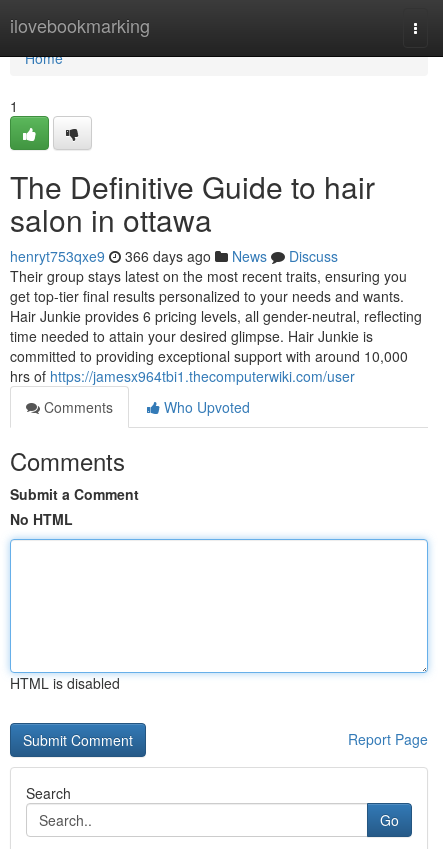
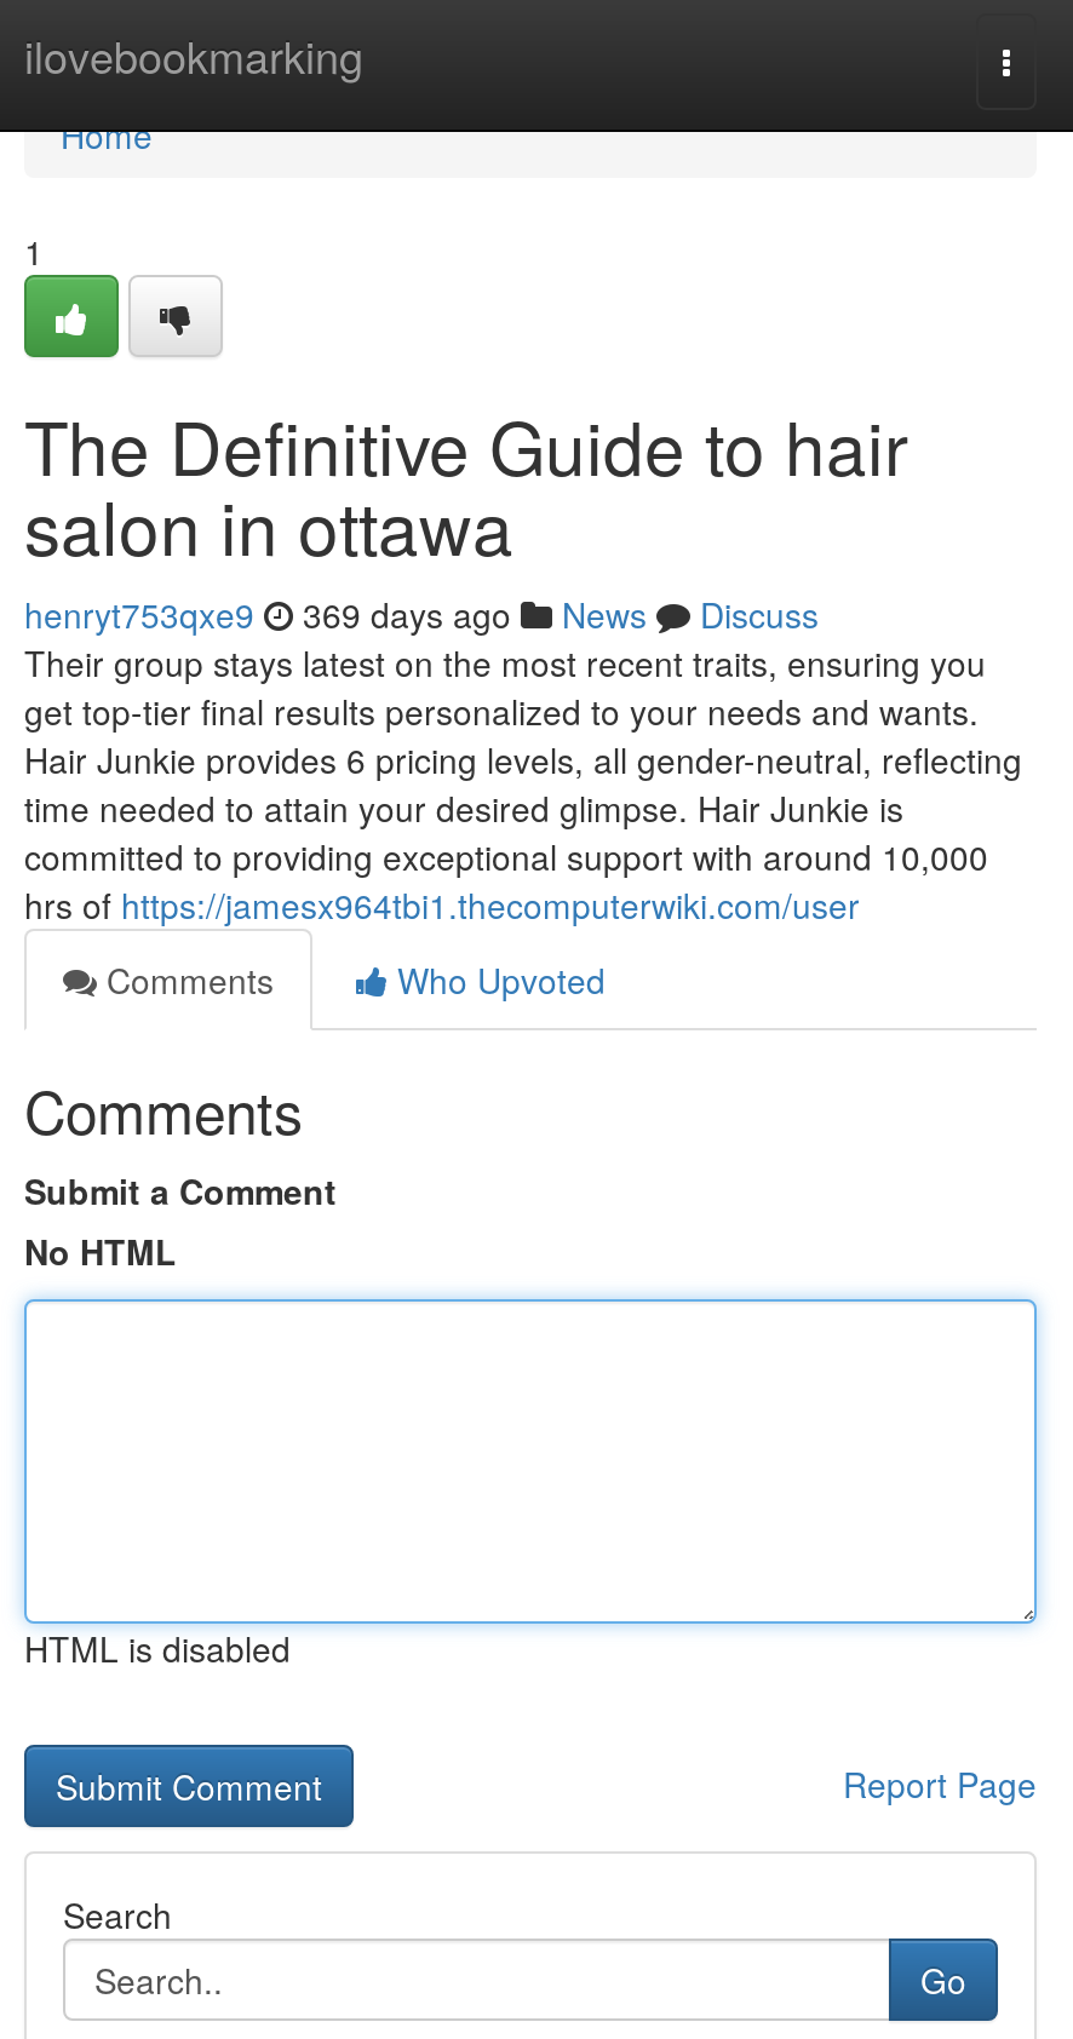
- henryt753qxe9 366 days ago News Discuss
+ henryt753qxe9 369 days ago News Discuss
